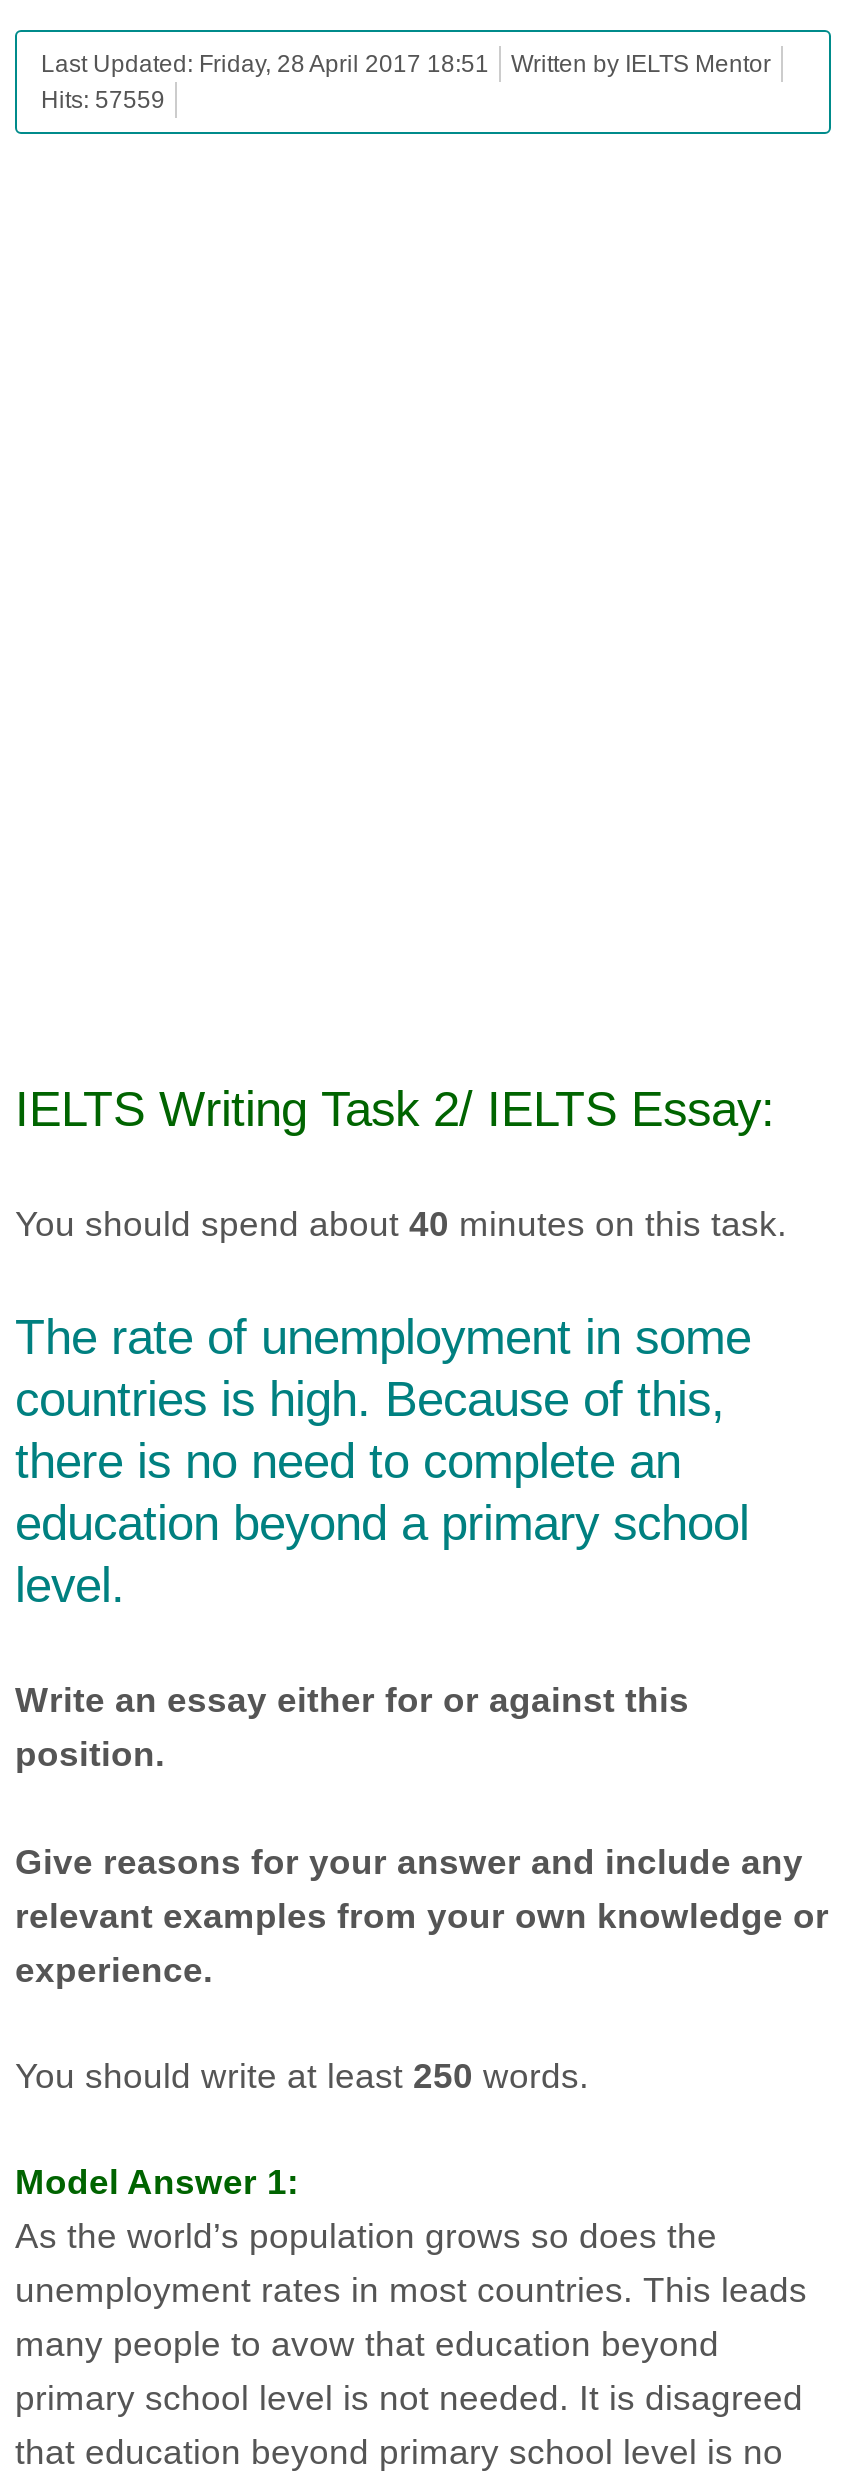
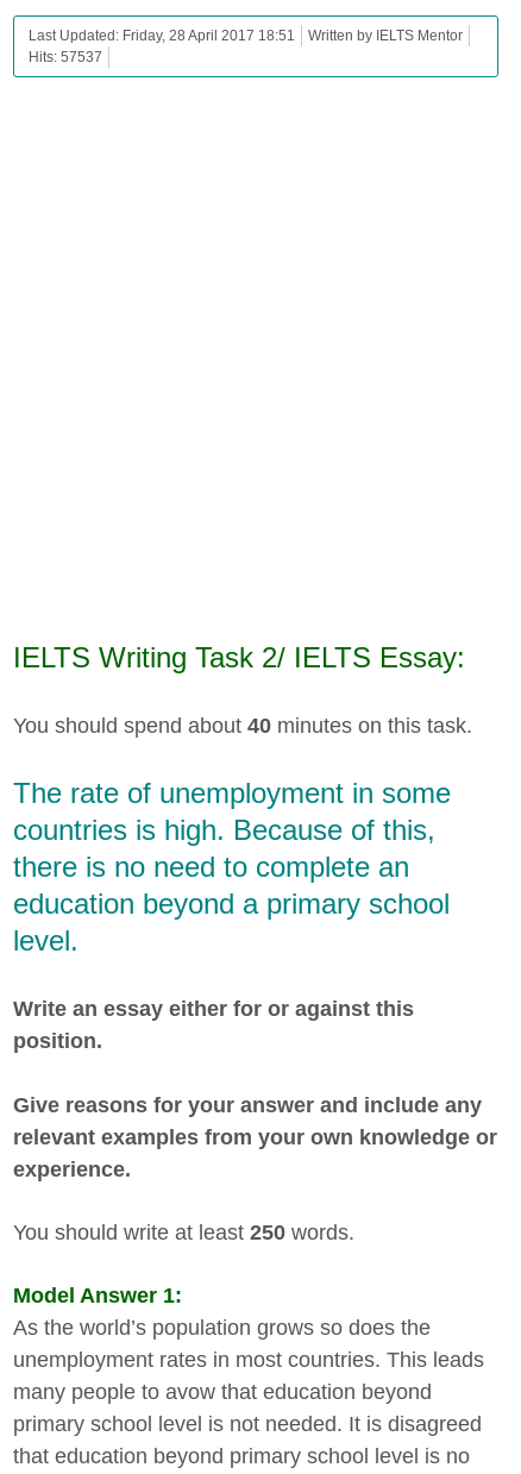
- Hits: 57559
+ Hits: 57537
